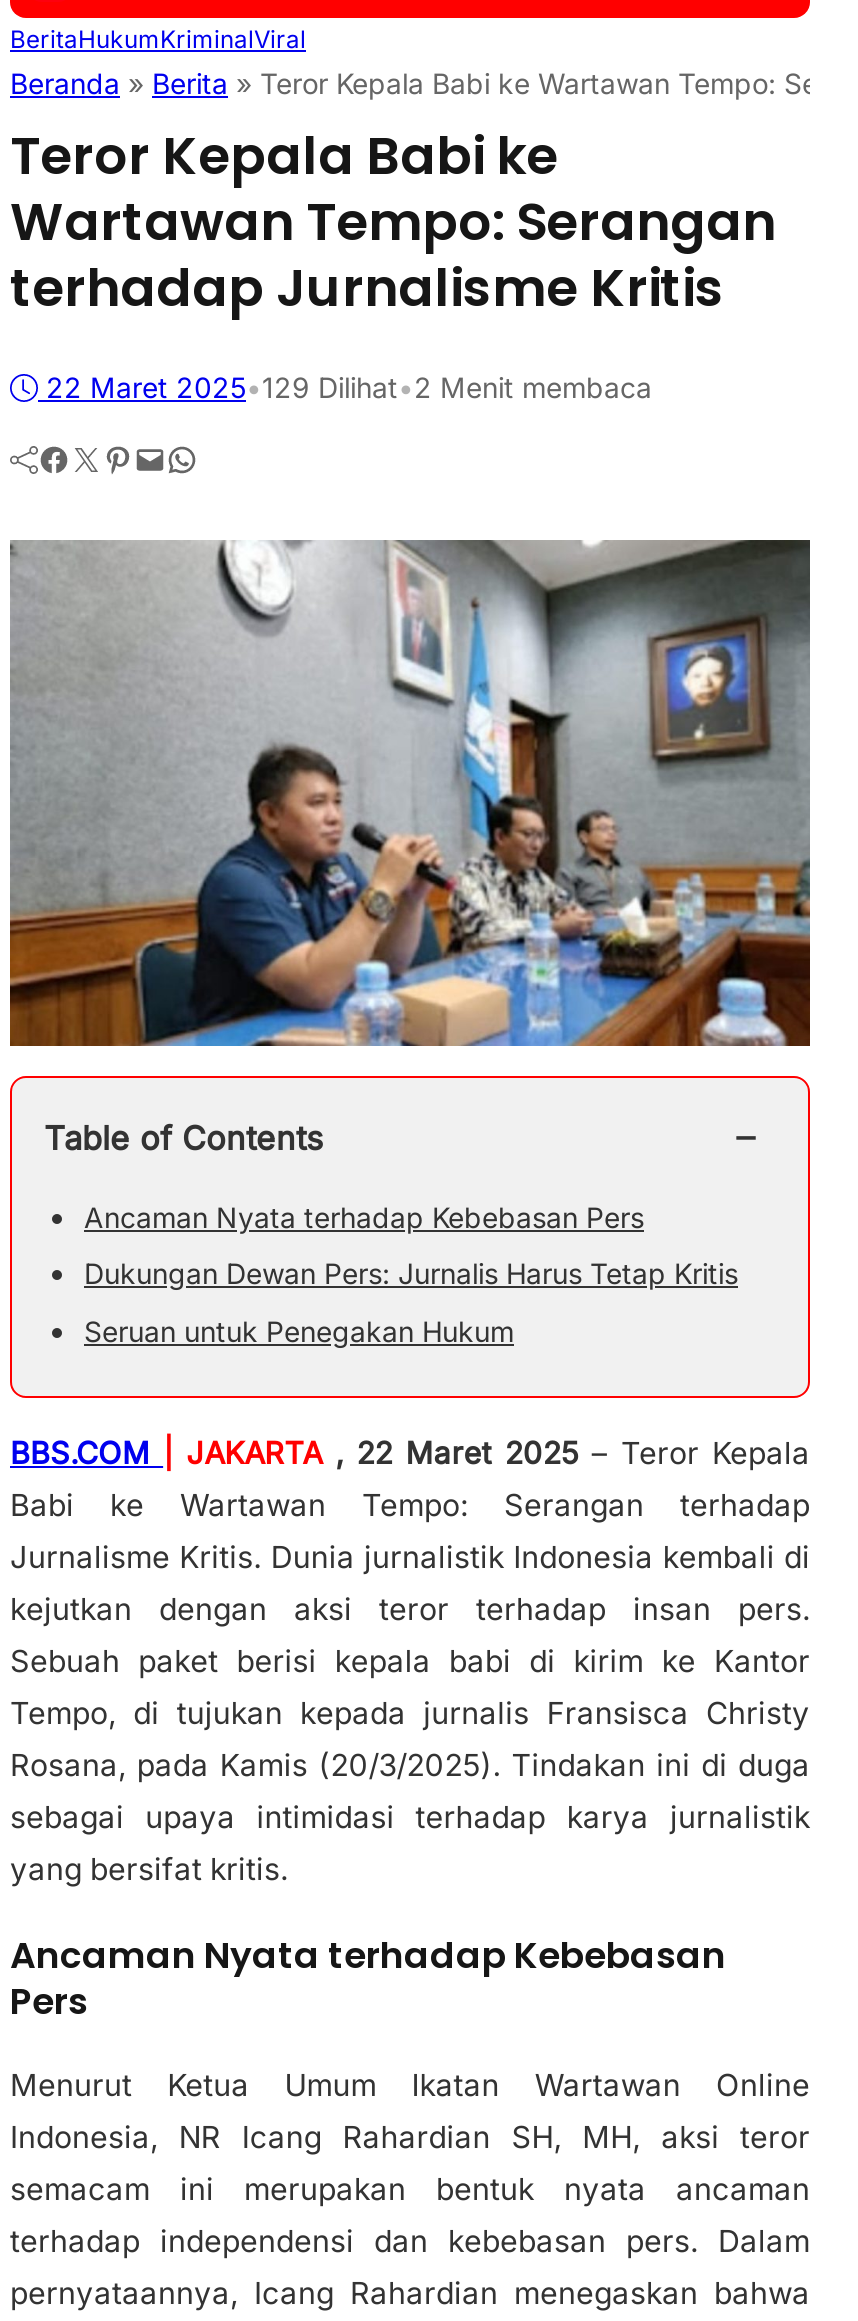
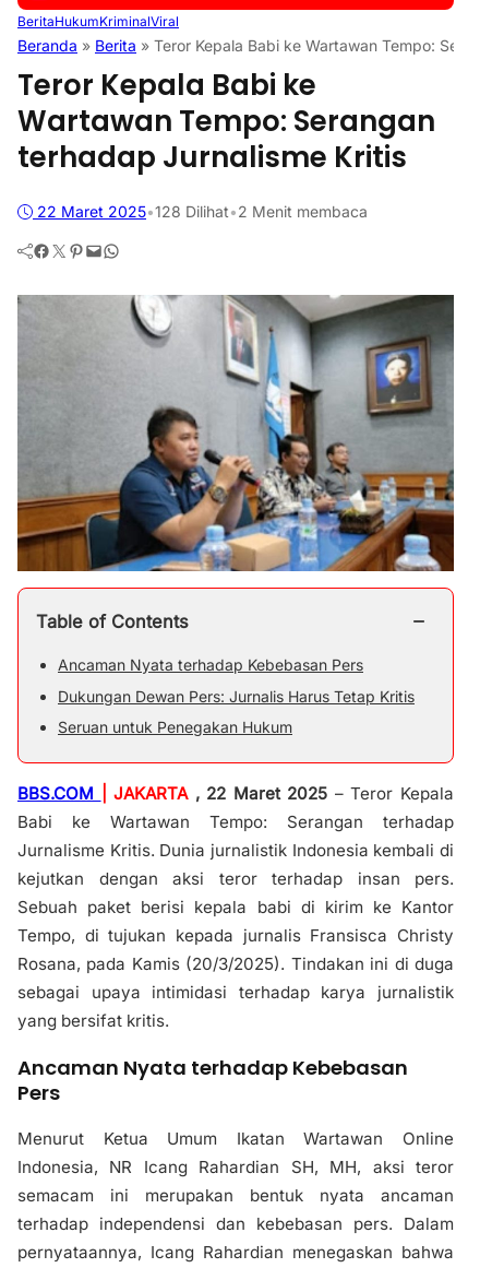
- 22 Maret 2025 • 129 Dilihat • 2 Menit membaca
+ 22 Maret 2025 • 128 Dilihat • 2 Menit membaca
